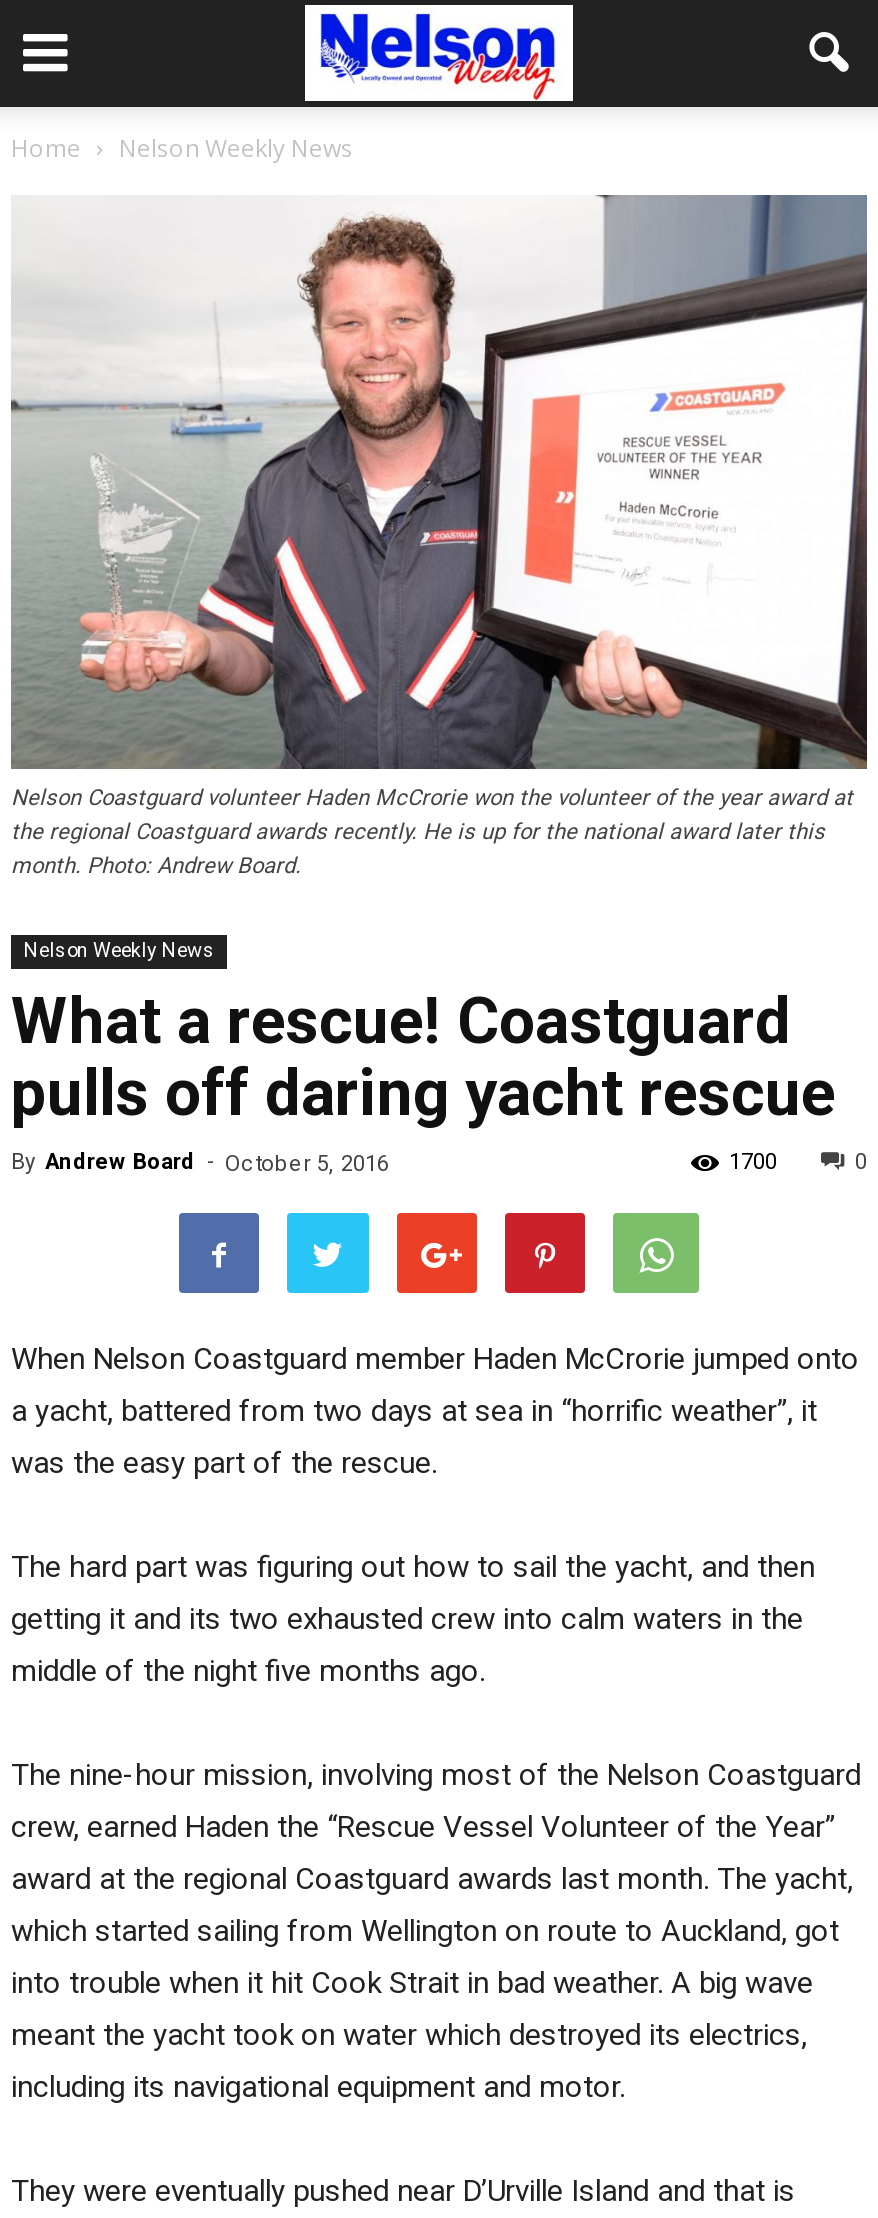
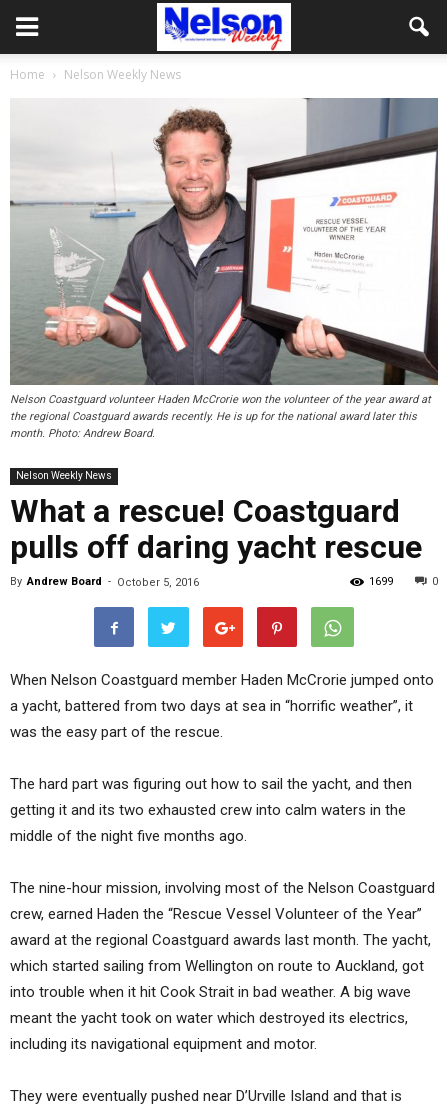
- 1700
+ 1699
